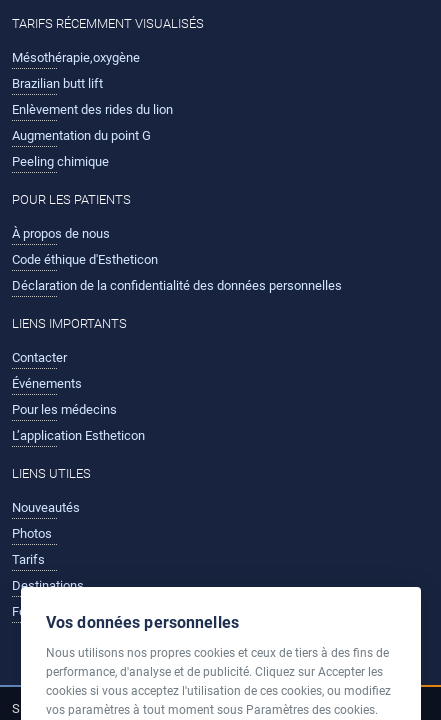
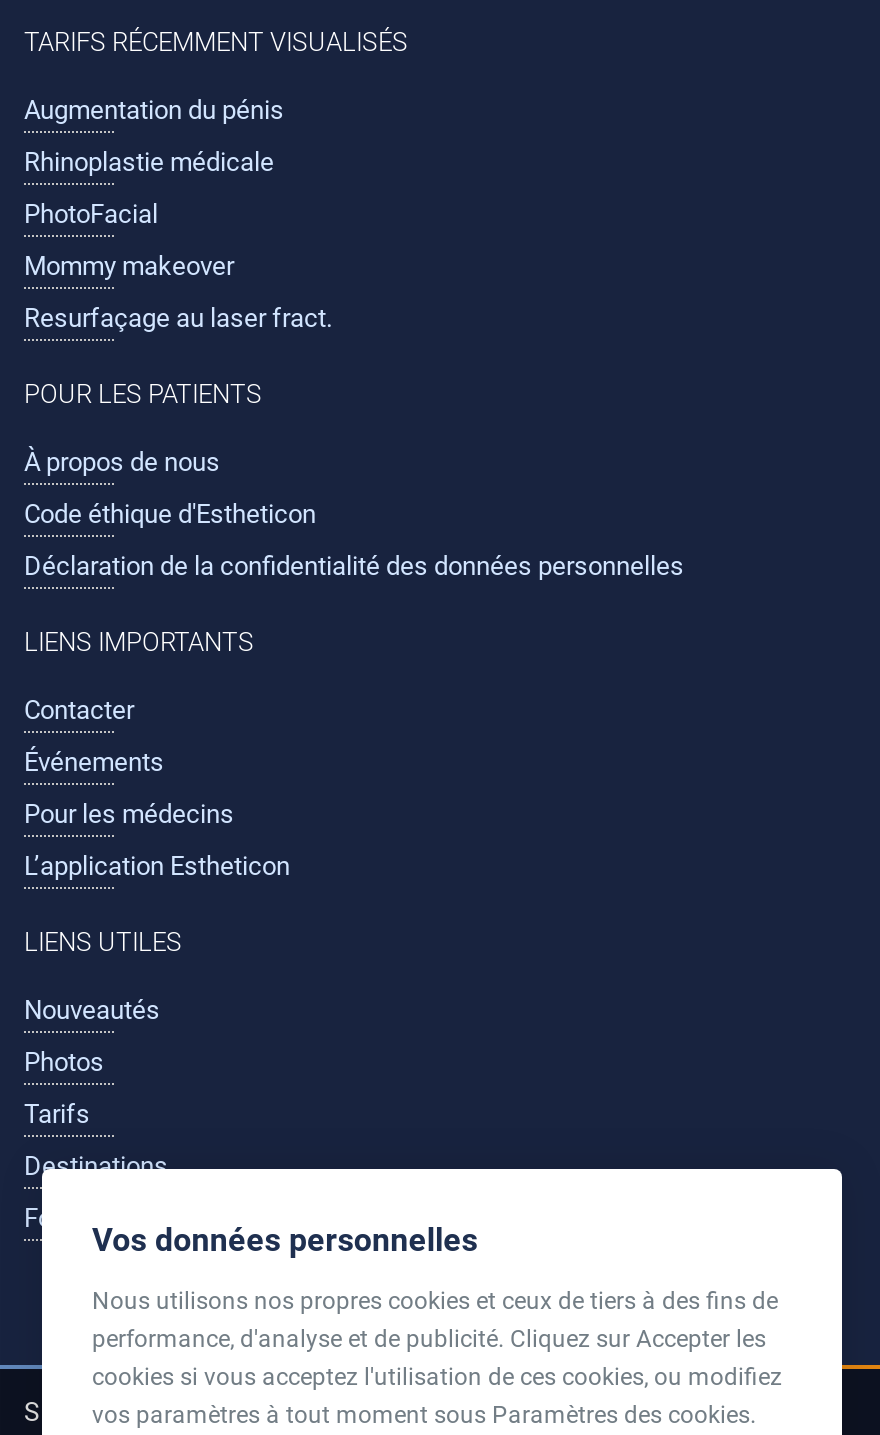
- Mésothérapie,oxygène
+ Augmentation du pénis

- Brazilian butt lift
+ Rhinoplastie médicale

- Enlèvement des rides du lion
+ PhotoFacial

- Augmentation du point G
+ Mommy makeover

- Peeling chimique
+ Resurfaçage au laser fract.
